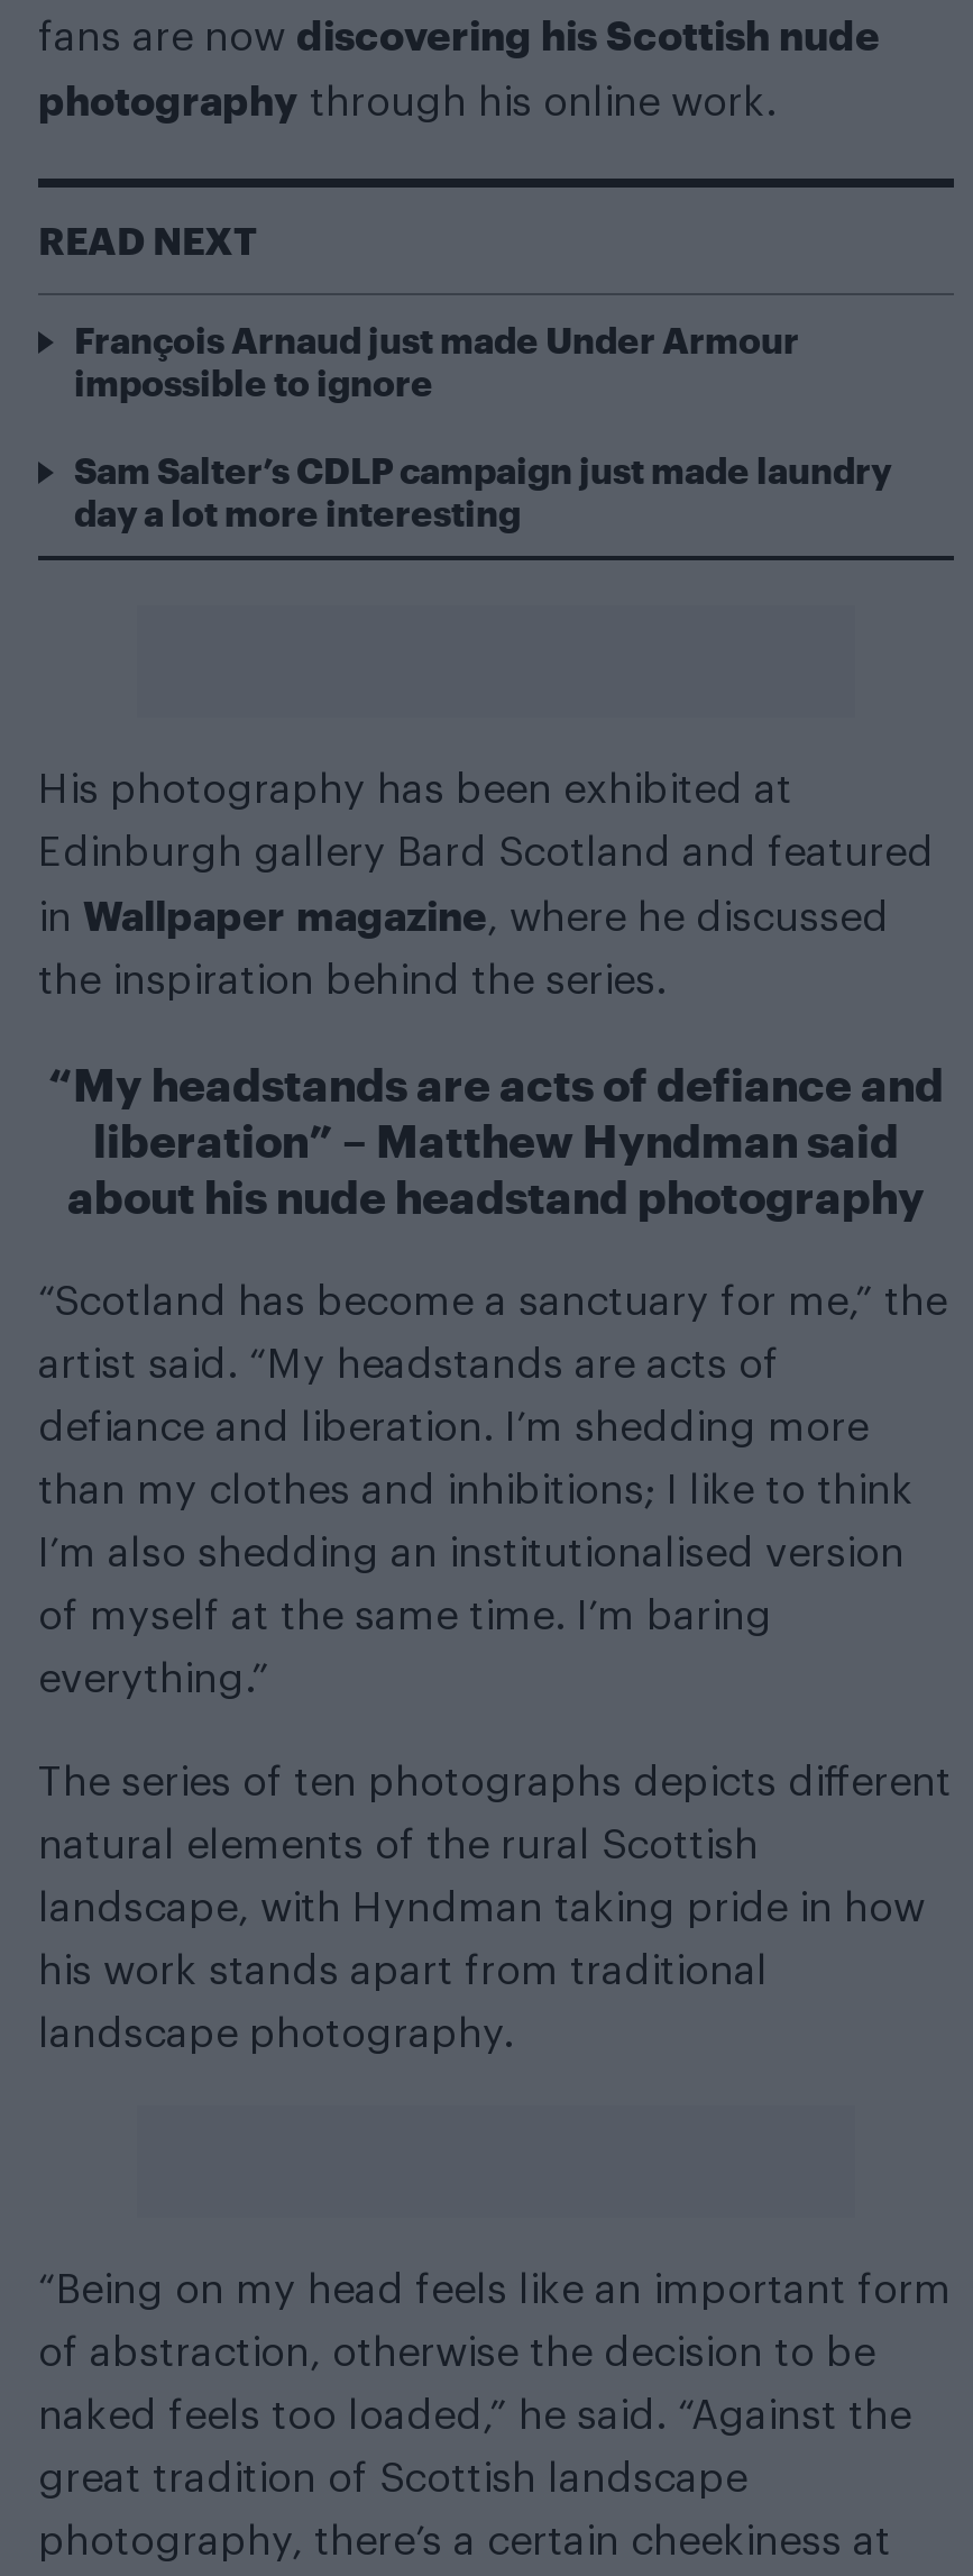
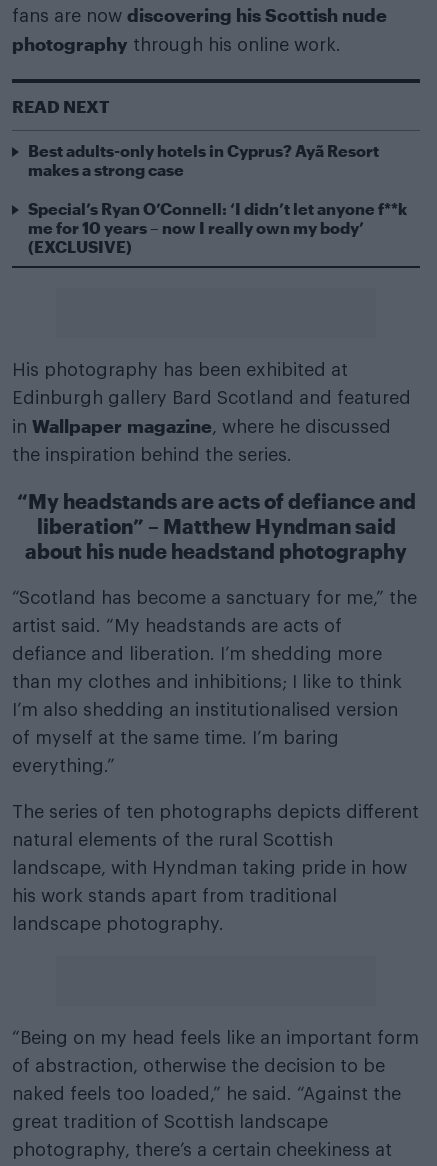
- François Arnaud just made Under Armour
- impossible to ignore
+ Best adults-only hotels in Cyprus? Ayã Resort
+ makes a strong case

- Sam Salter’s CDLP campaign just made laundry
- day a lot more interesting
+ Special’s Ryan O’Connell: ‘I didn’t let anyone f**k
+ me for 10 years – now I really own my body’
+ (EXCLUSIVE)
